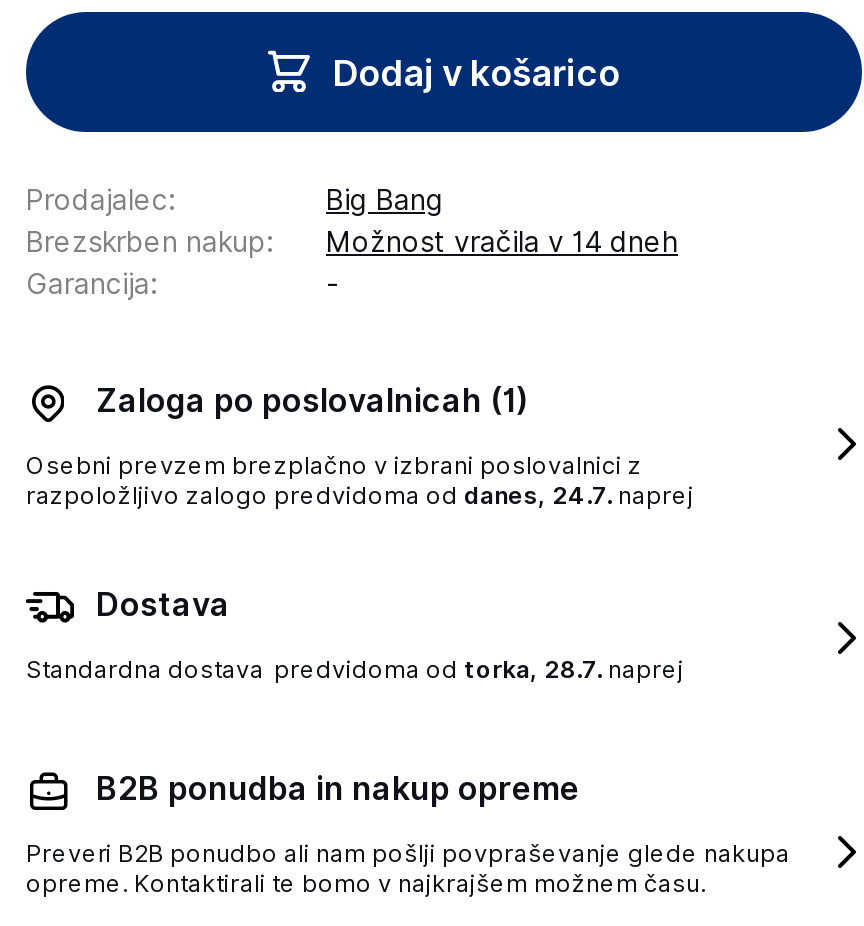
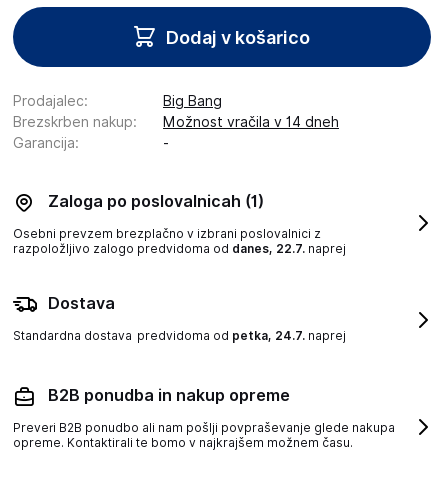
- razpoložljivo zalogo predvidoma od danes, 24.7. naprej
+ razpoložljivo zalogo predvidoma od danes, 22.7. naprej

- Standardna dostava predvidoma od torka, 28.7. naprej
+ Standardna dostava predvidoma od petka, 24.7. naprej
